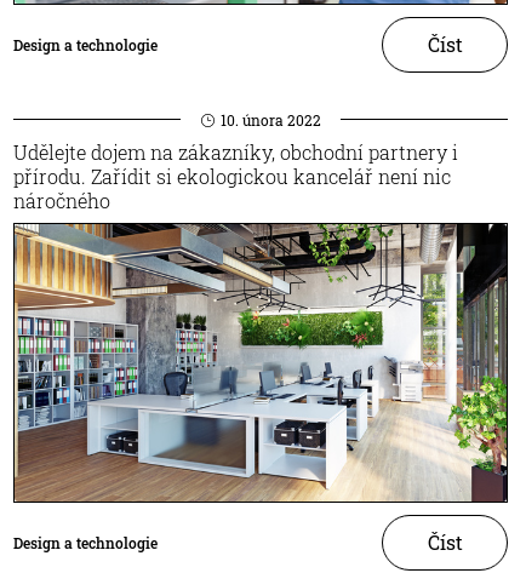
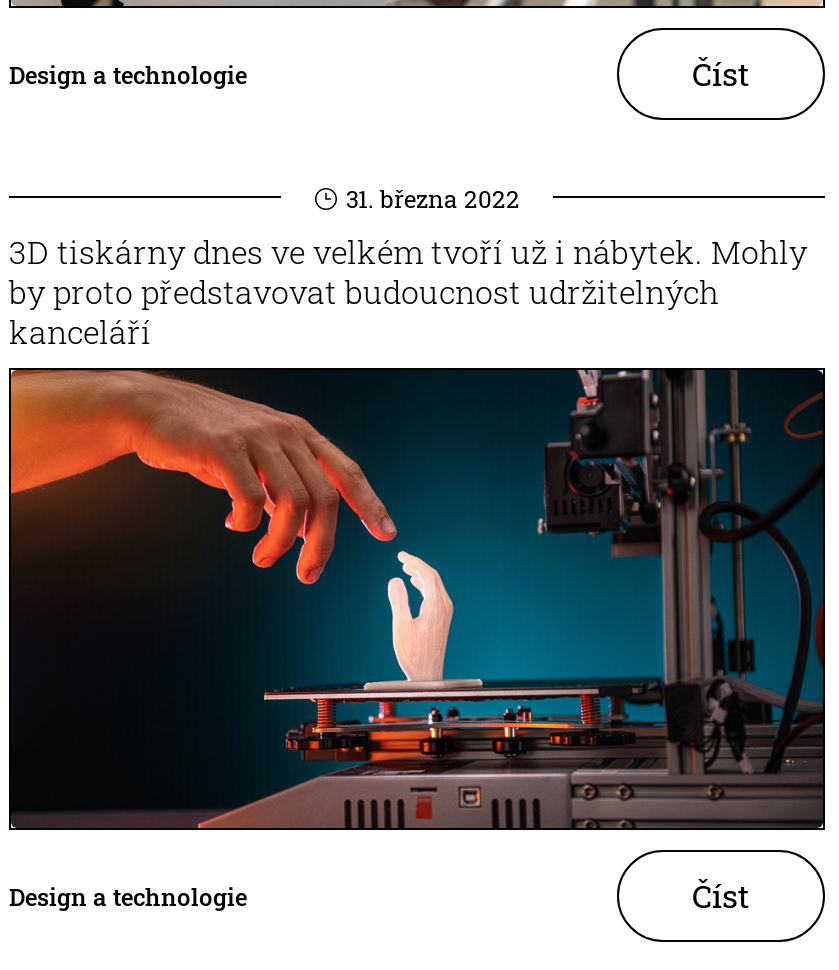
- 10. února 2022
- Udělejte dojem na zákazníky, obchodní partnery i
- přírodu. Zařídit si ekologickou kancelář není nic
- náročného
+ 31. března 2022
+ 3D tiskárny dnes ve velkém tvoří už i nábytek. Mohly
+ by proto představovat budoucnost udržitelných
+ kanceláří

- [image]
+ [image]
